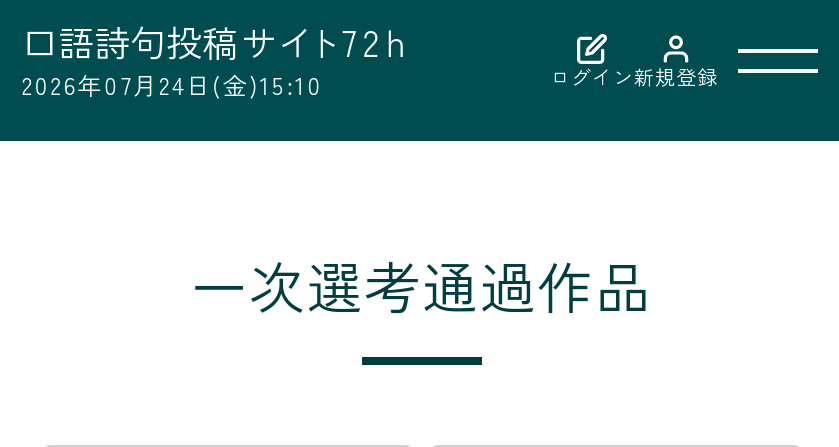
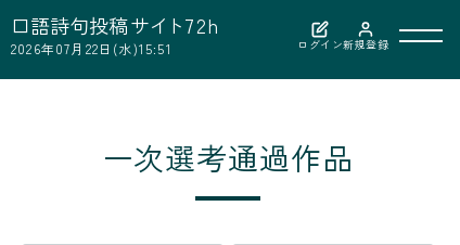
- 2026年07月24日(金)15:10
+ 2026年07月22日(水)15:51
